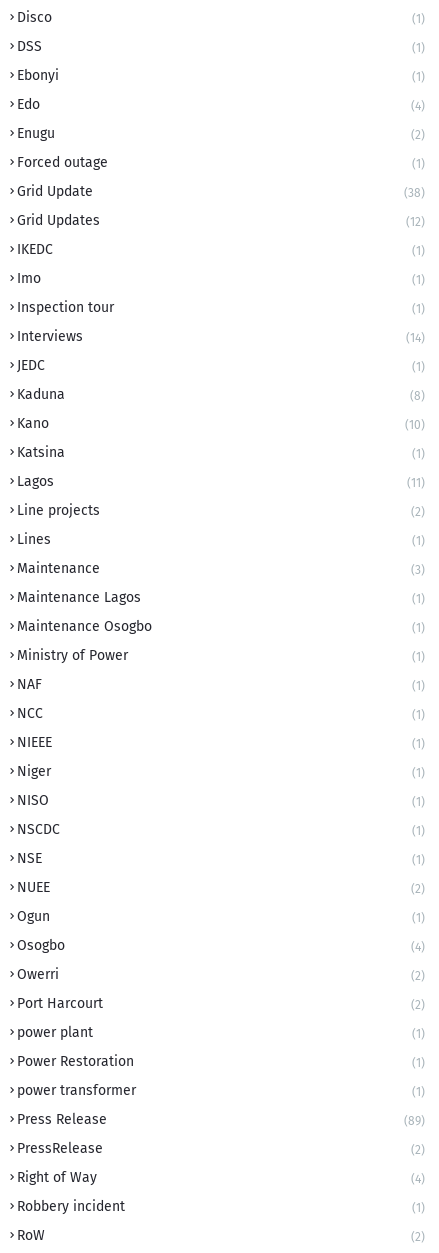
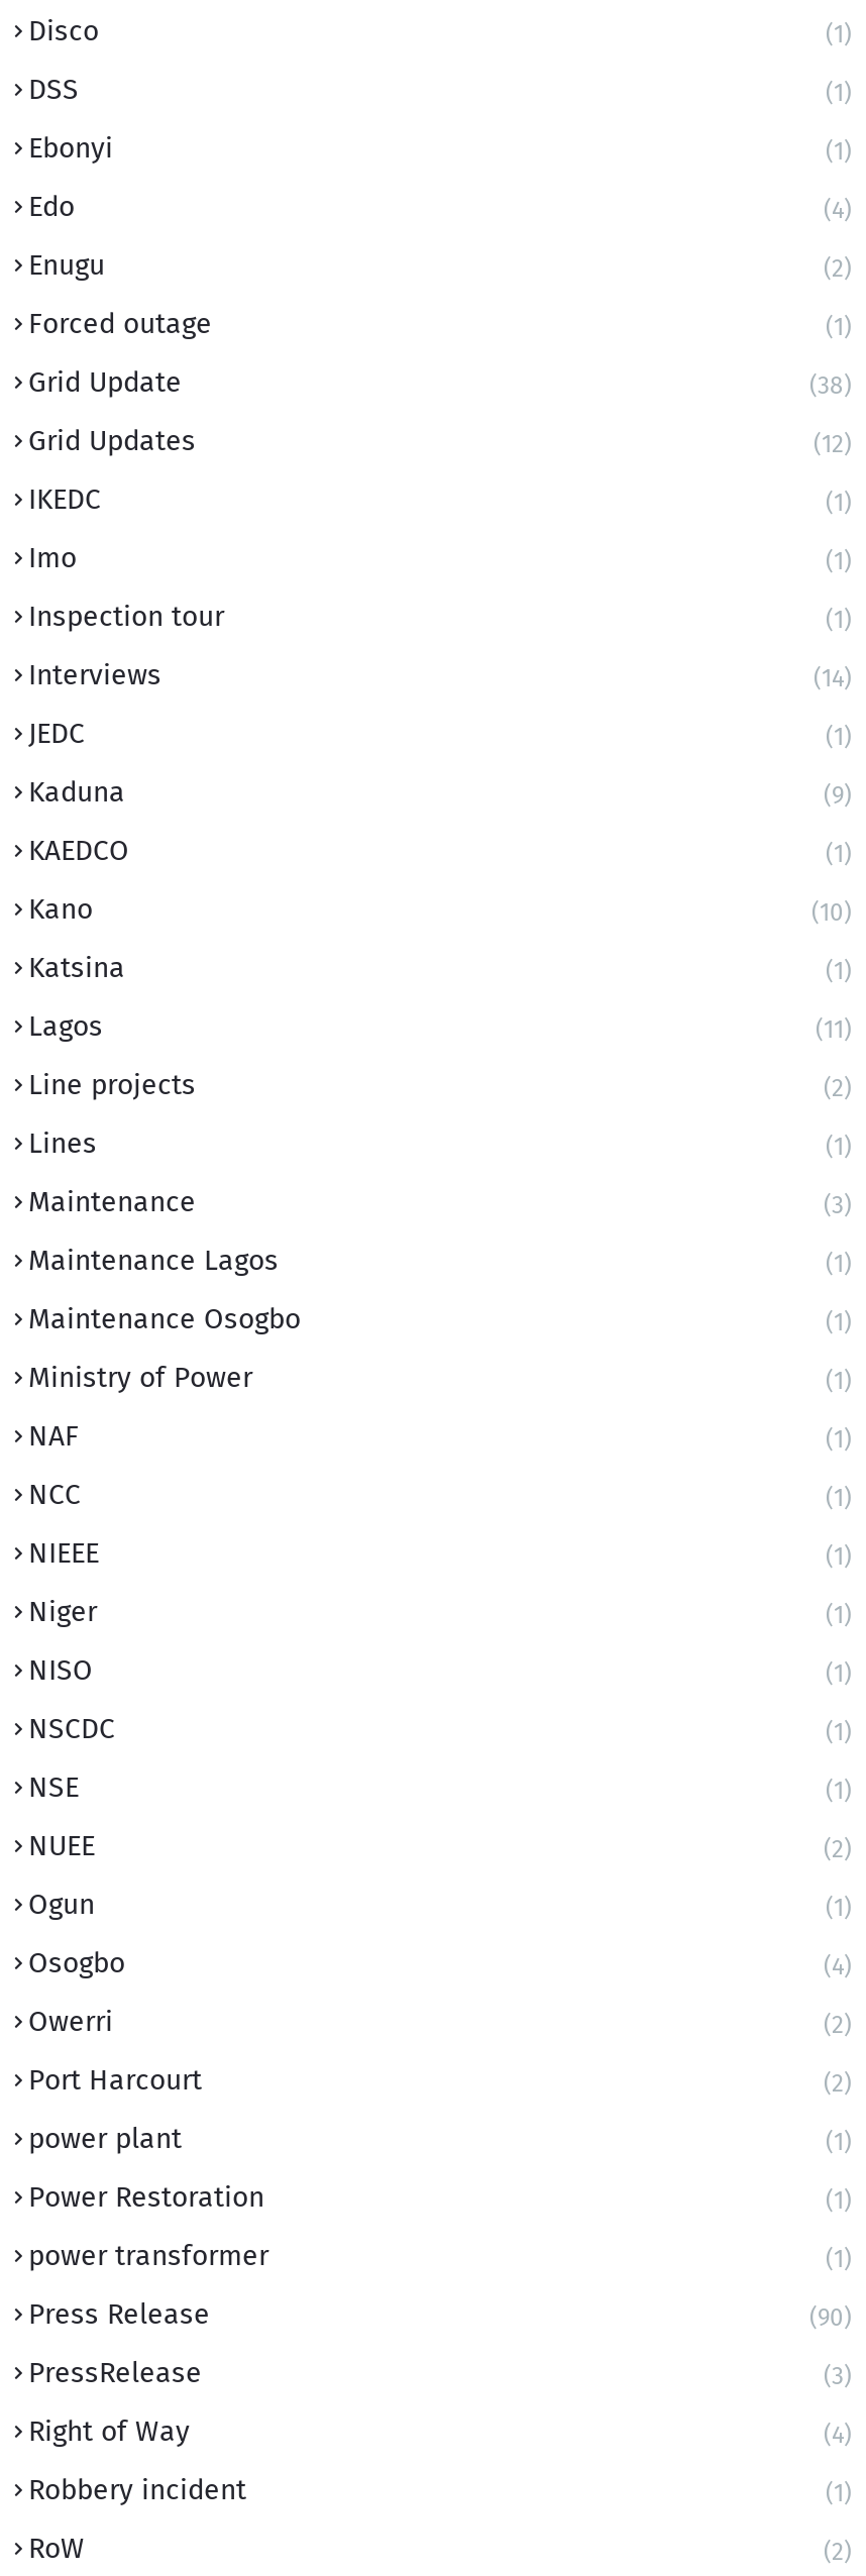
- (8)
+ (9)
+ KAEDCO
+ (1)

- (89)
+ (90)

- (2)
+ (3)
